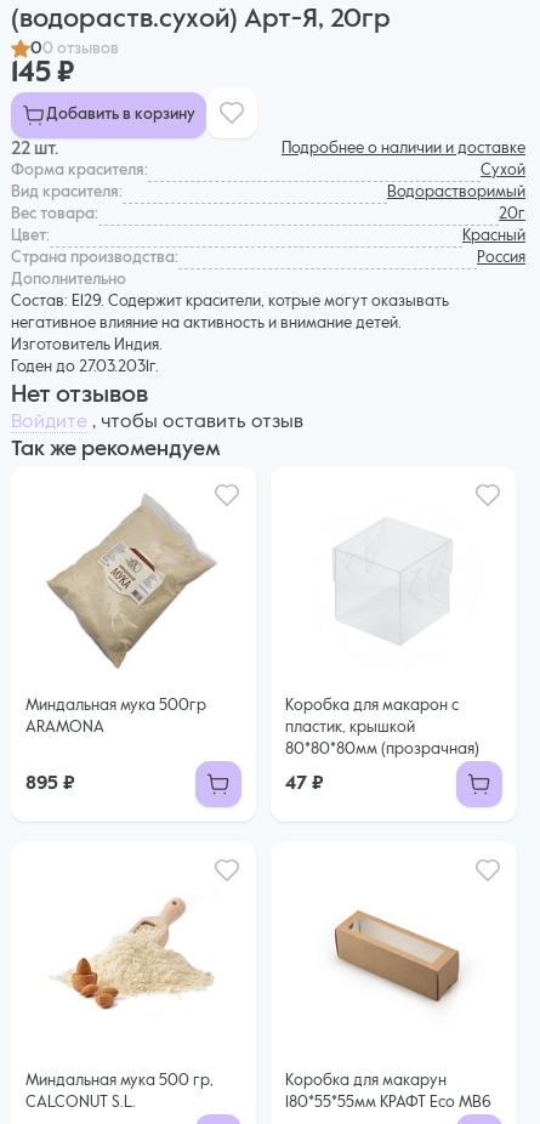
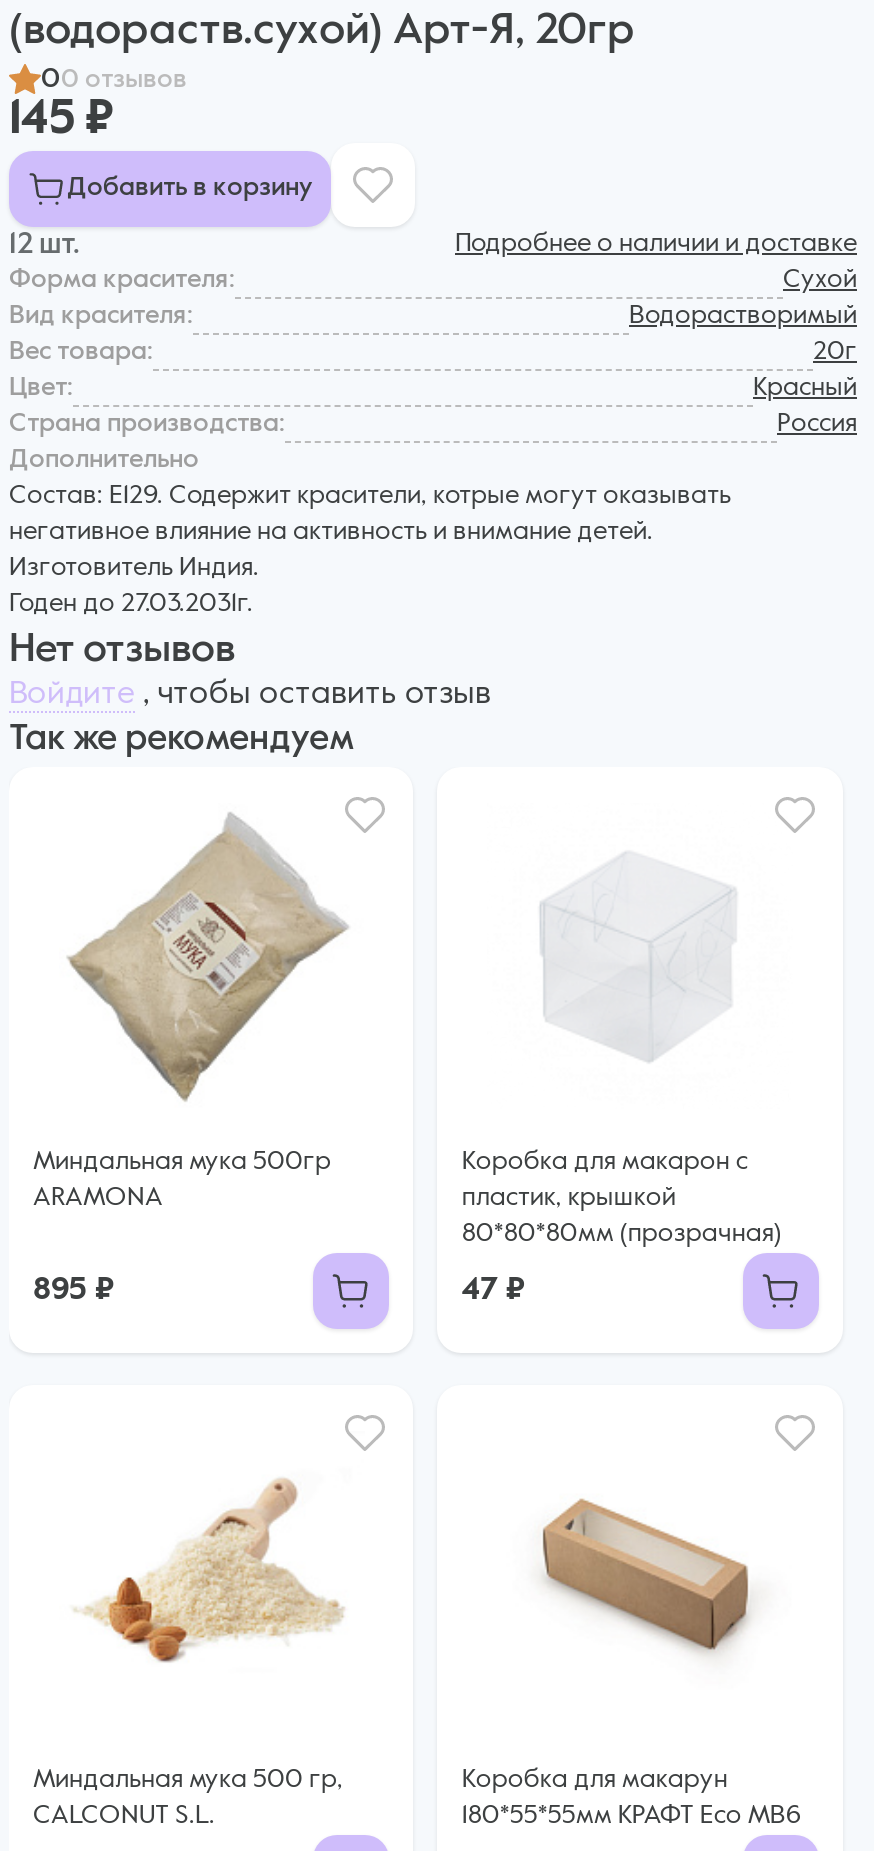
- 22 шт.
+ 12 шт.
